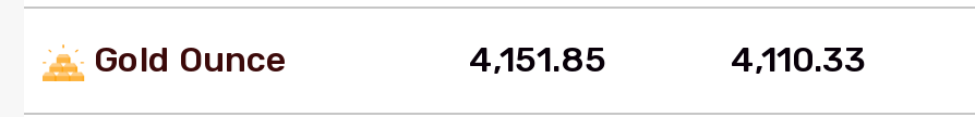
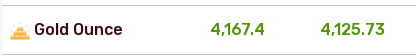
- 4,151.85
+ 4,167.4

- 4,110.33
+ 4,125.73
